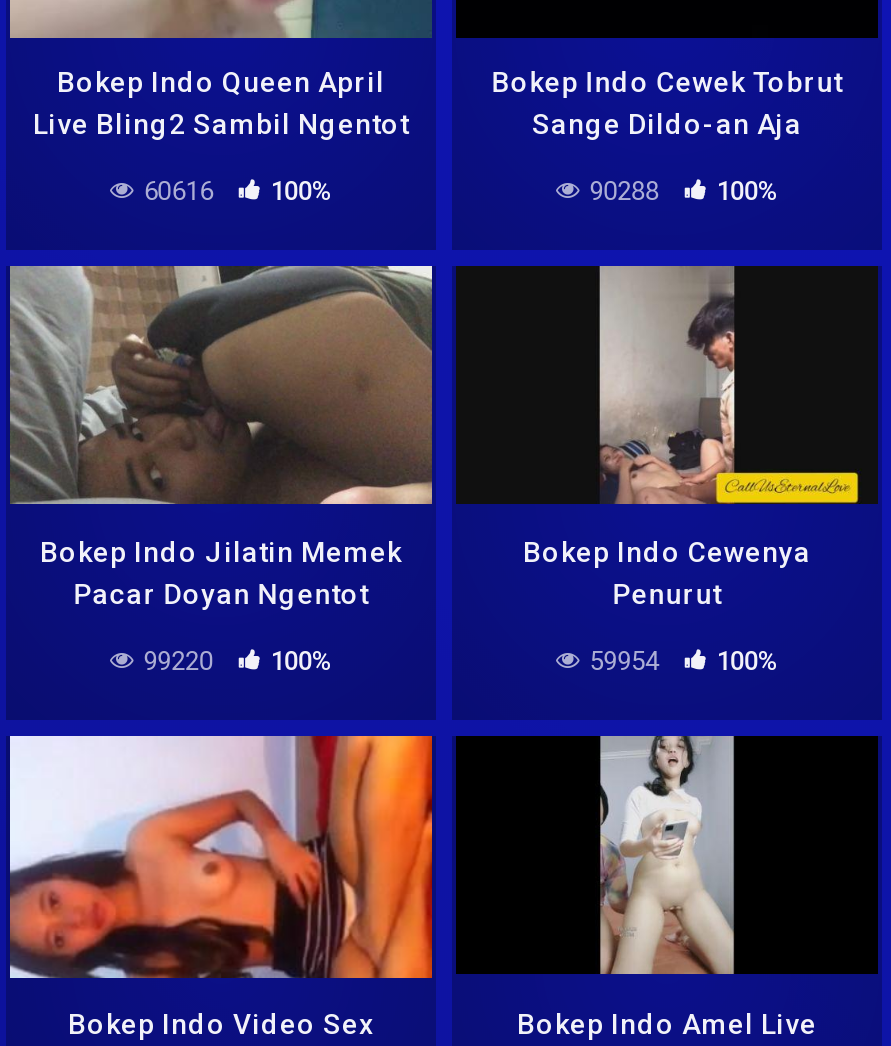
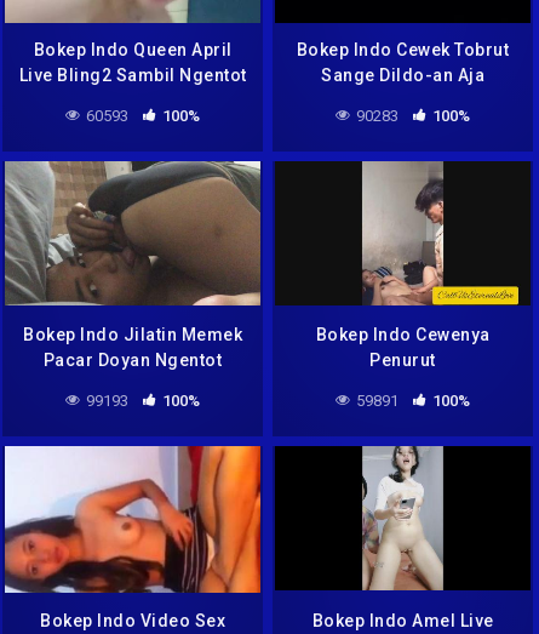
- 60616 100%
+ 60593 100%

- 90288 100%
+ 90283 100%

- 99220 100%
+ 99193 100%

- 59954 100%
+ 59891 100%
